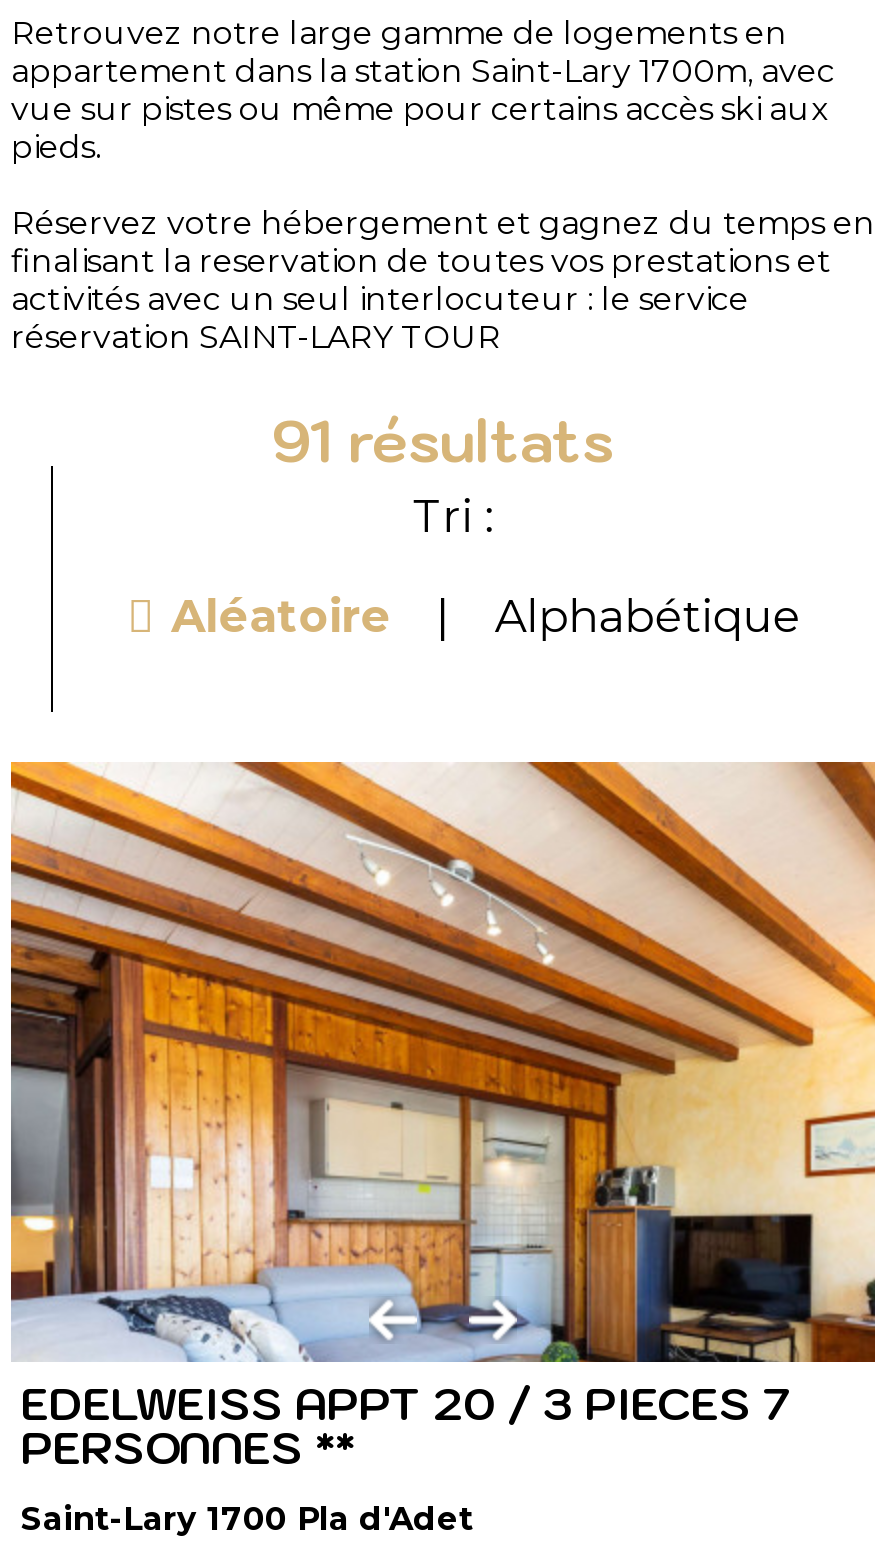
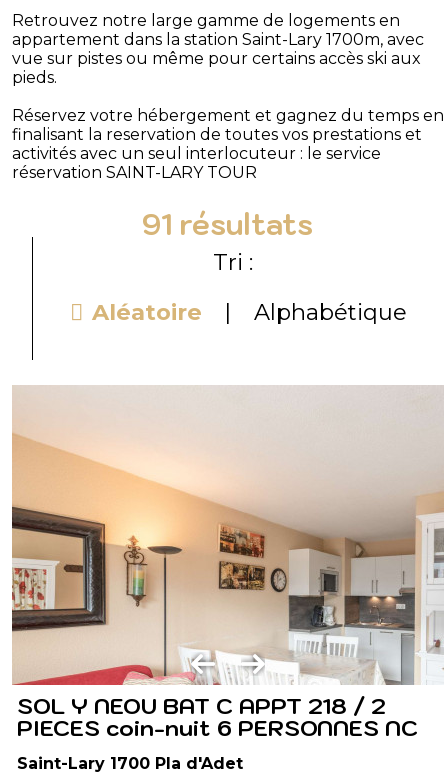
- [image]
- EDELWEISS APPT 20 / 3 PIECES 7
- PERSONNES **
+ [image]
+ SOL Y NEOU BAT C APPT 218 / 2
+ PIECES coin-nuit 6 PERSONNES NC
